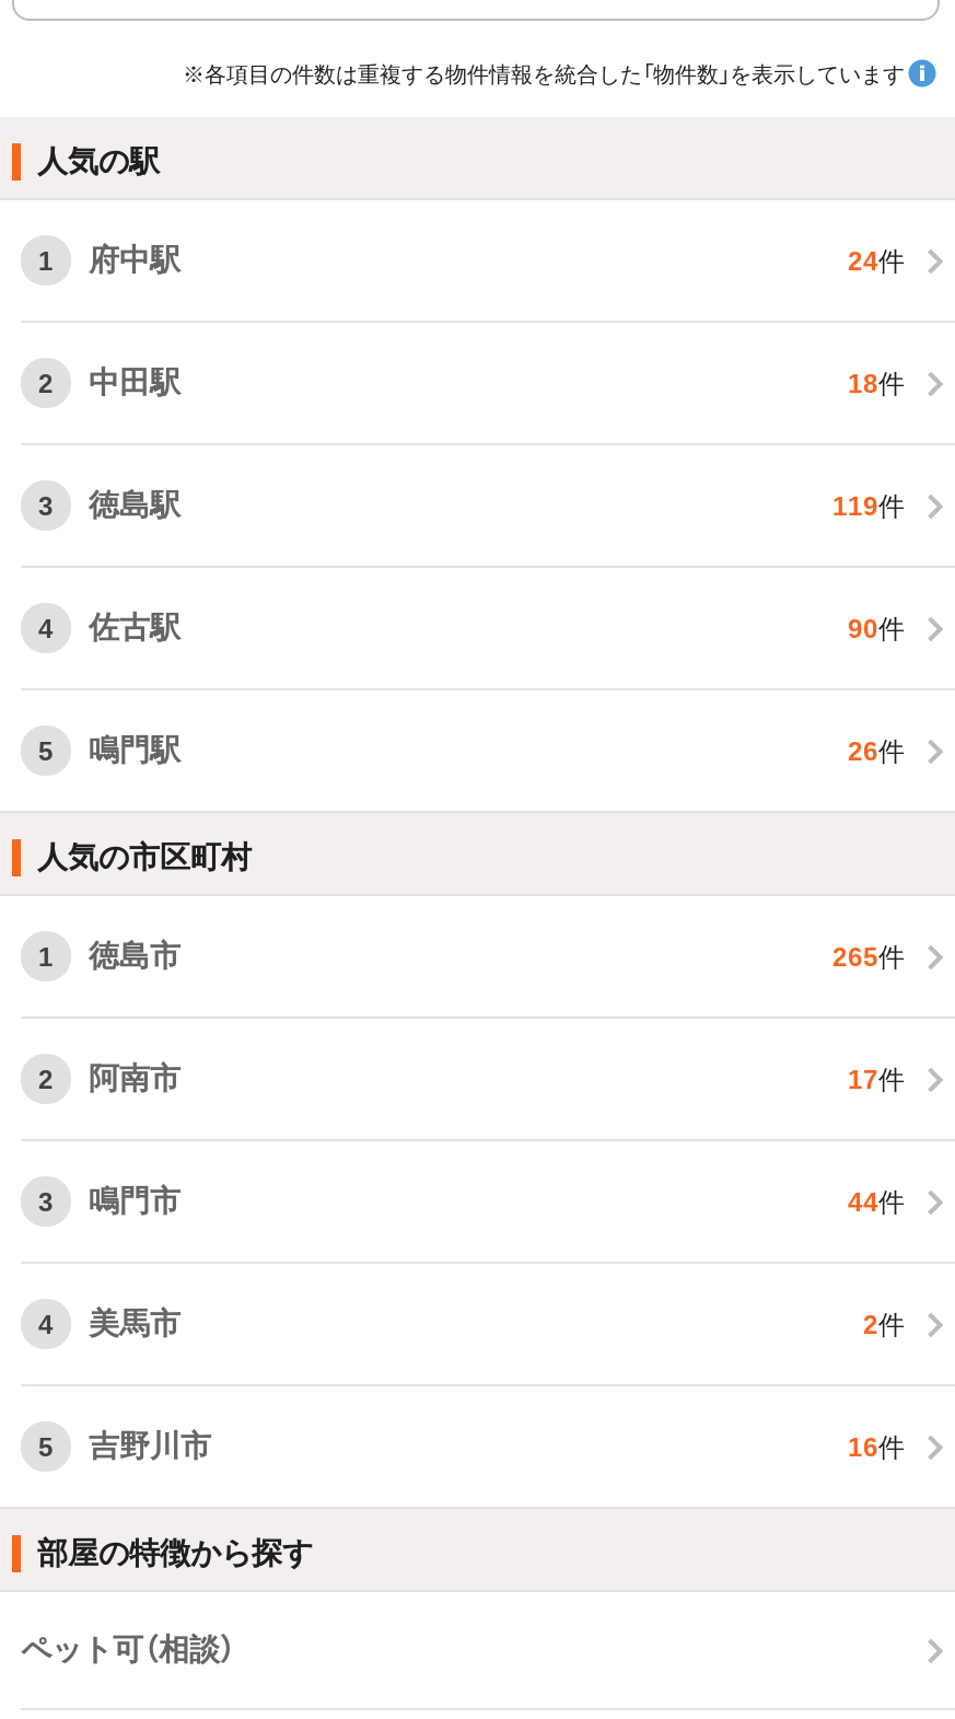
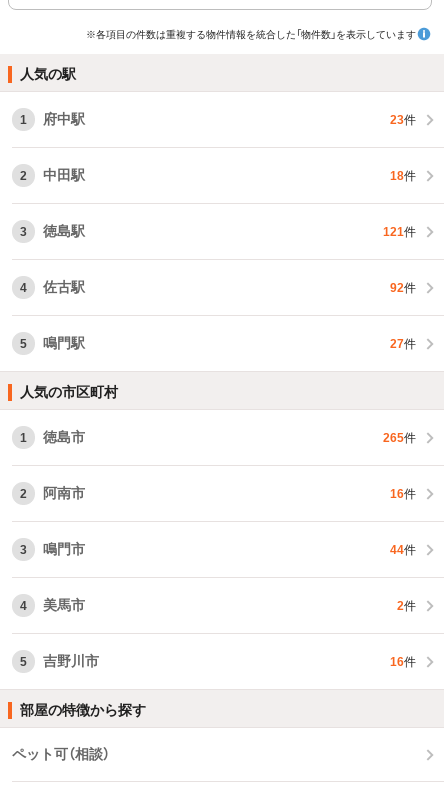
- 24件
+ 23件

- 119件
+ 121件

- 90件
+ 92件

- 26件
+ 27件

- 17件
+ 16件
